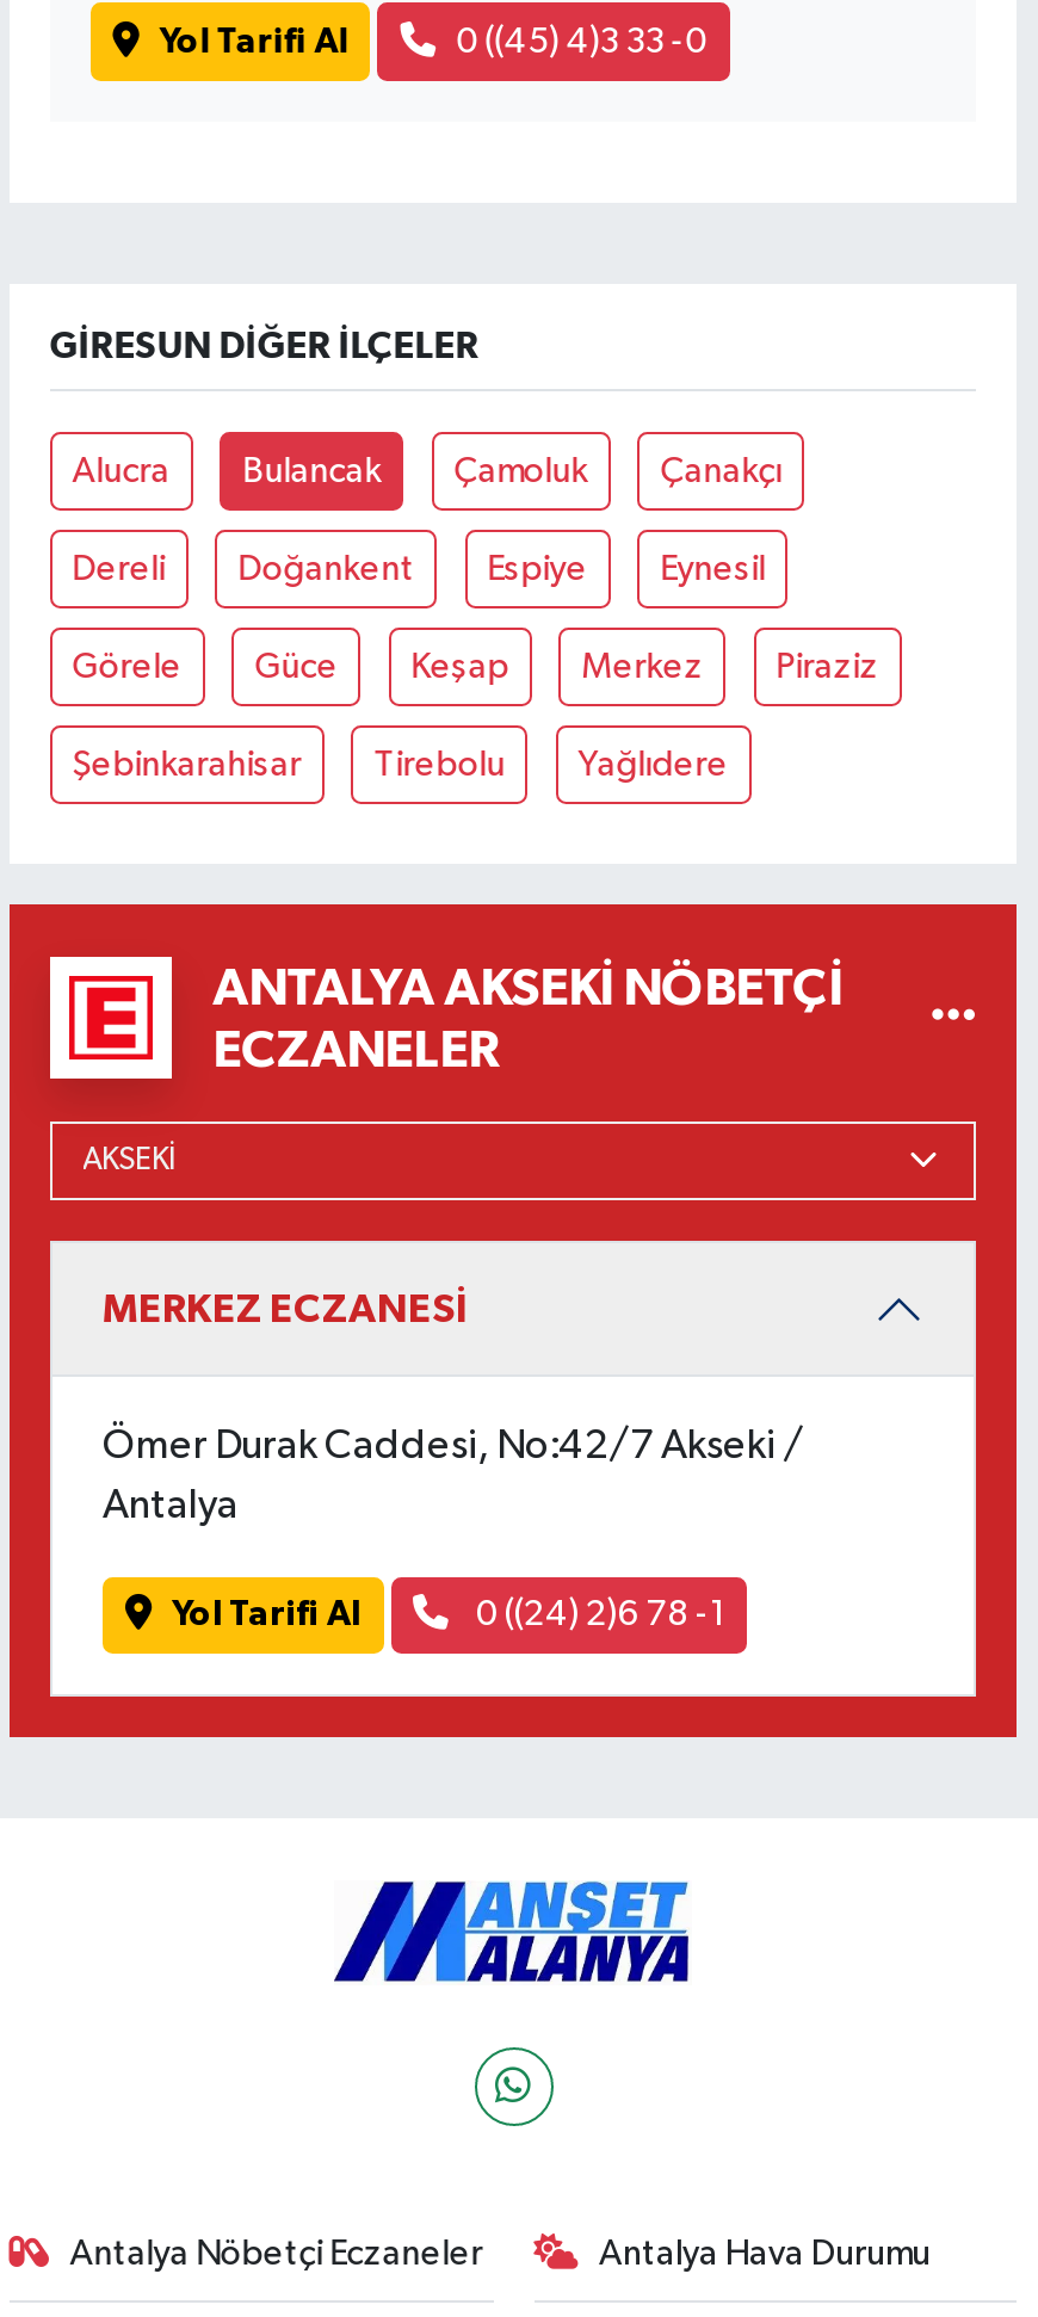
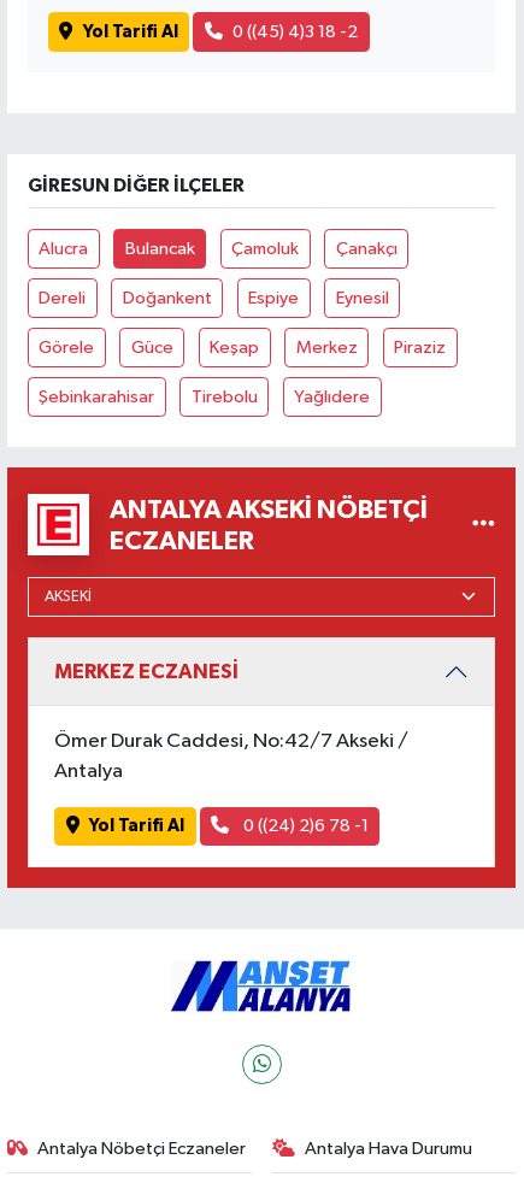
- 0 ((45) 4)3 33 -0
+ 0 ((45) 4)3 18 -2
